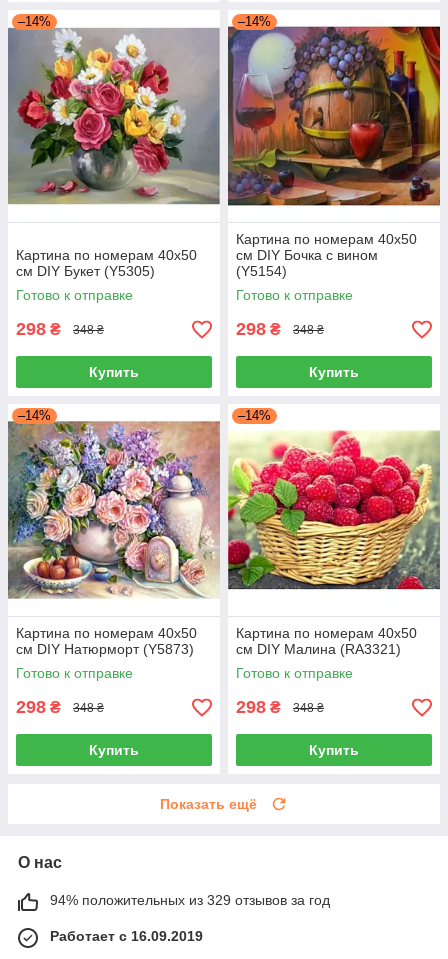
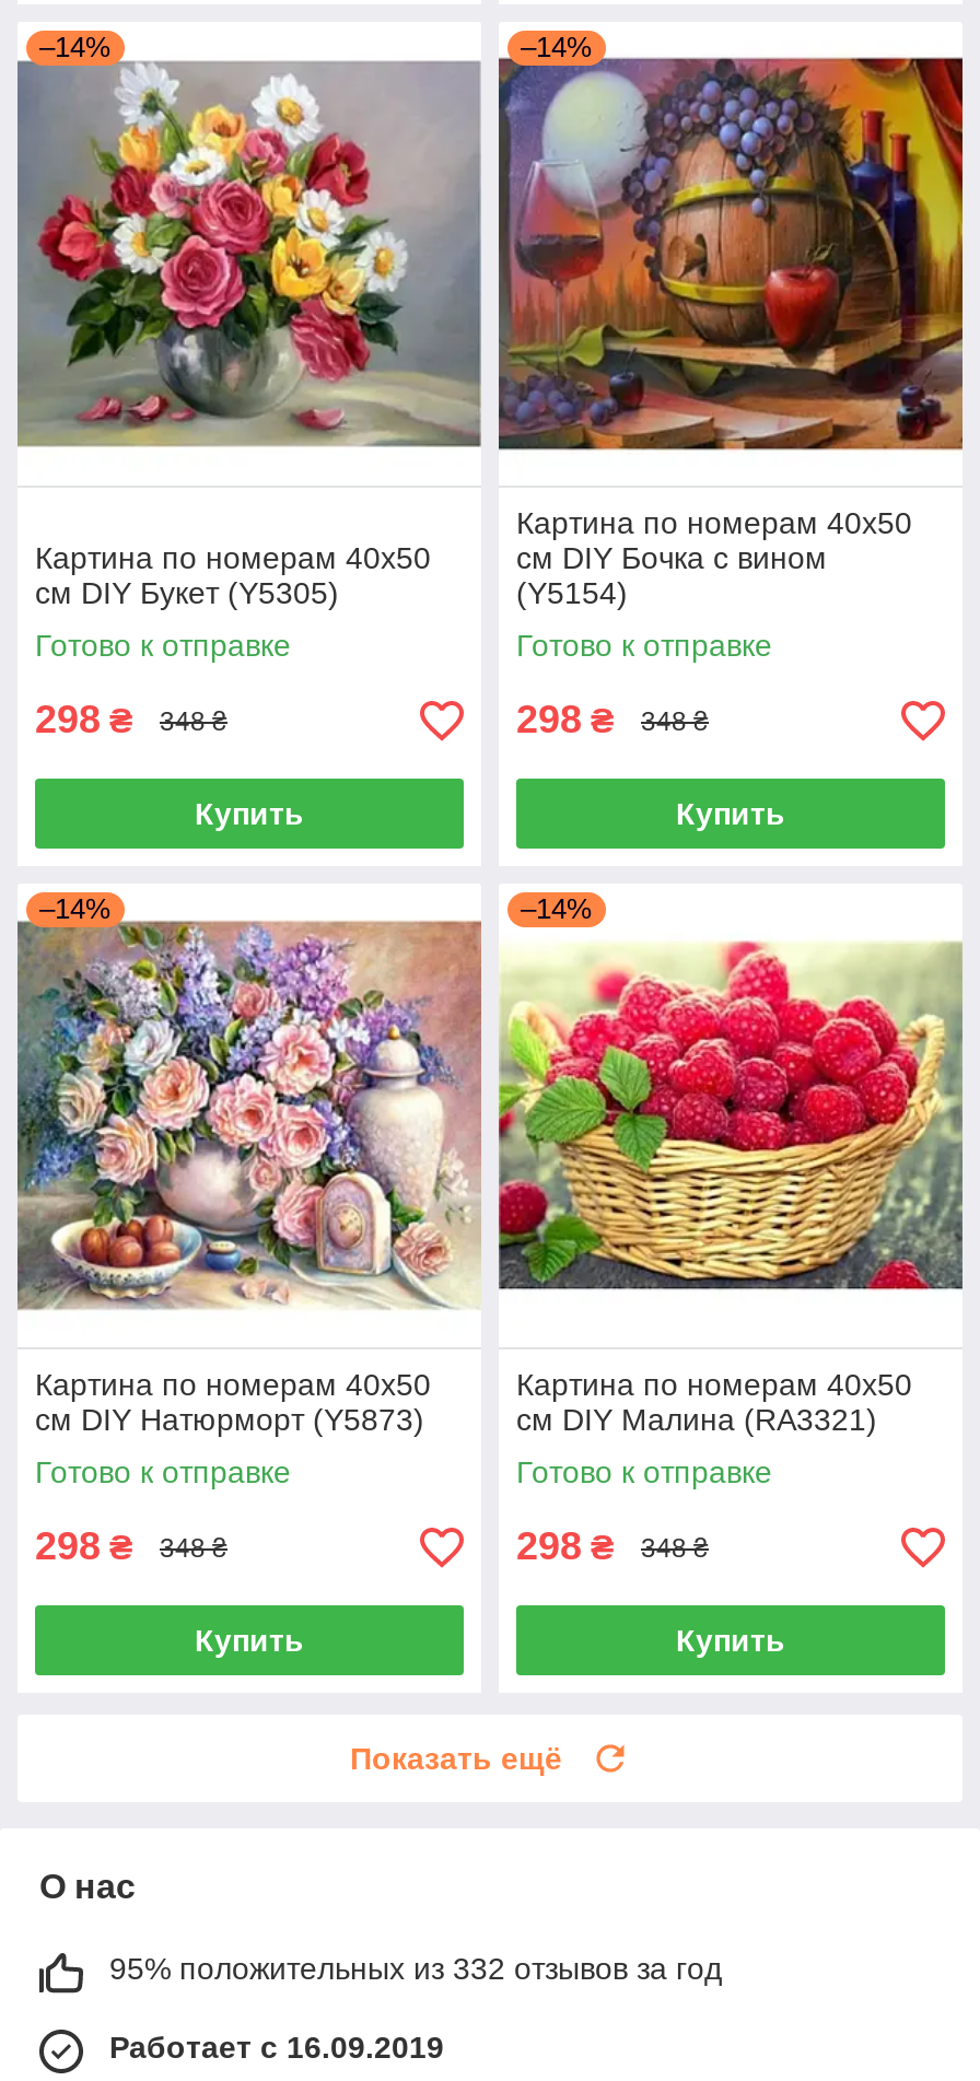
- 94% положительных из 329 отзывов за год
+ 95% положительных из 332 отзывов за год
